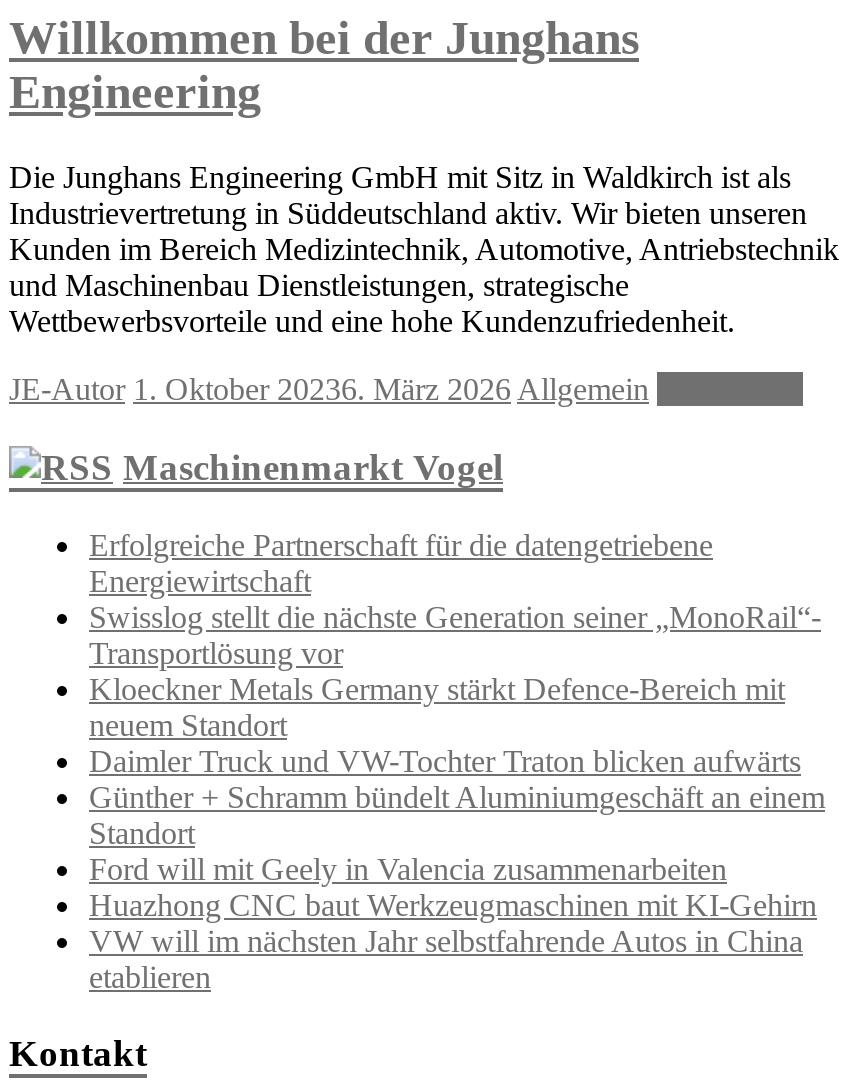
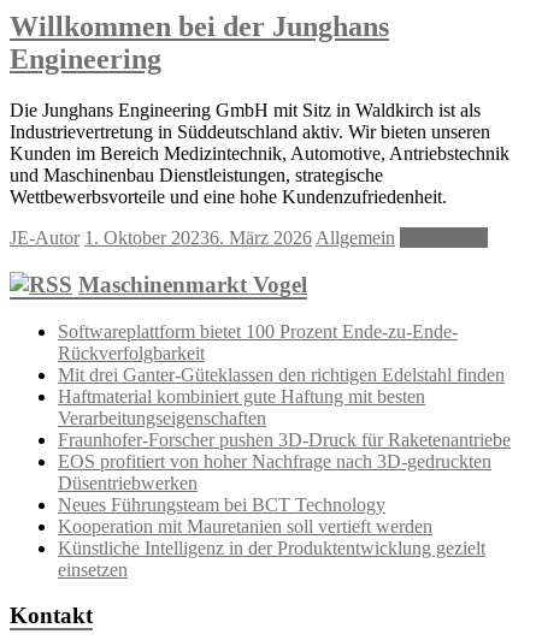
- Erfolgreiche Partnerschaft für die datengetriebene
- Energiewirtschaft
- Swisslog stellt die nächste Generation seiner „MonoRail“-
- Transportlösung vor
- Kloeckner Metals Germany stärkt Defence-Bereich mit
- neuem Standort
- Daimler Truck und VW-Tochter Traton blicken aufwärts
- Günther + Schramm bündelt Aluminiumgeschäft an einem
- Standort
- Ford will mit Geely in Valencia zusammenarbeiten
- Huazhong CNC baut Werkzeugmaschinen mit KI-Gehirn
- VW will im nächsten Jahr selbstfahrende Autos in China
- etablieren
+ Softwareplattform bietet 100 Prozent Ende-zu-Ende-
+ Rückverfolgbarkeit
+ Mit drei Ganter-Güteklassen den richtigen Edelstahl finden
+ Haftmaterial kombiniert gute Haftung mit besten
+ Verarbeitungseigenschaften
+ Fraunhofer-Forscher pushen 3D-Druck für Raketenantriebe
+ EOS profitiert von hoher Nachfrage nach 3D-gedruckten
+ Düsentriebwerken
+ Neues Führungsteam bei BCT Technology
+ Kooperation mit Mauretanien soll vertieft werden
+ Künstliche Intelligenz in der Produktentwicklung gezielt
+ einsetzen
